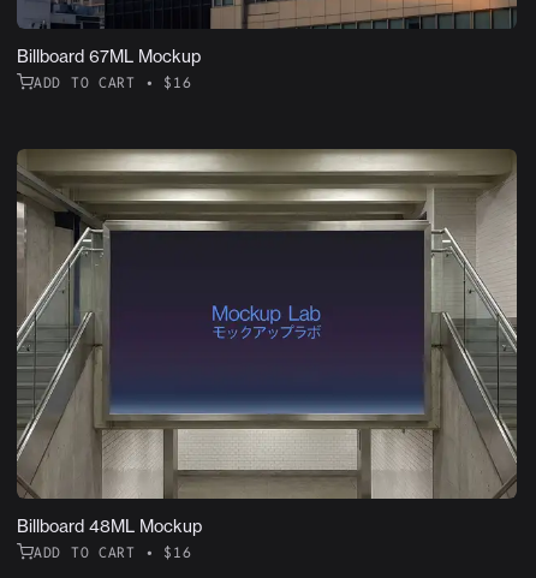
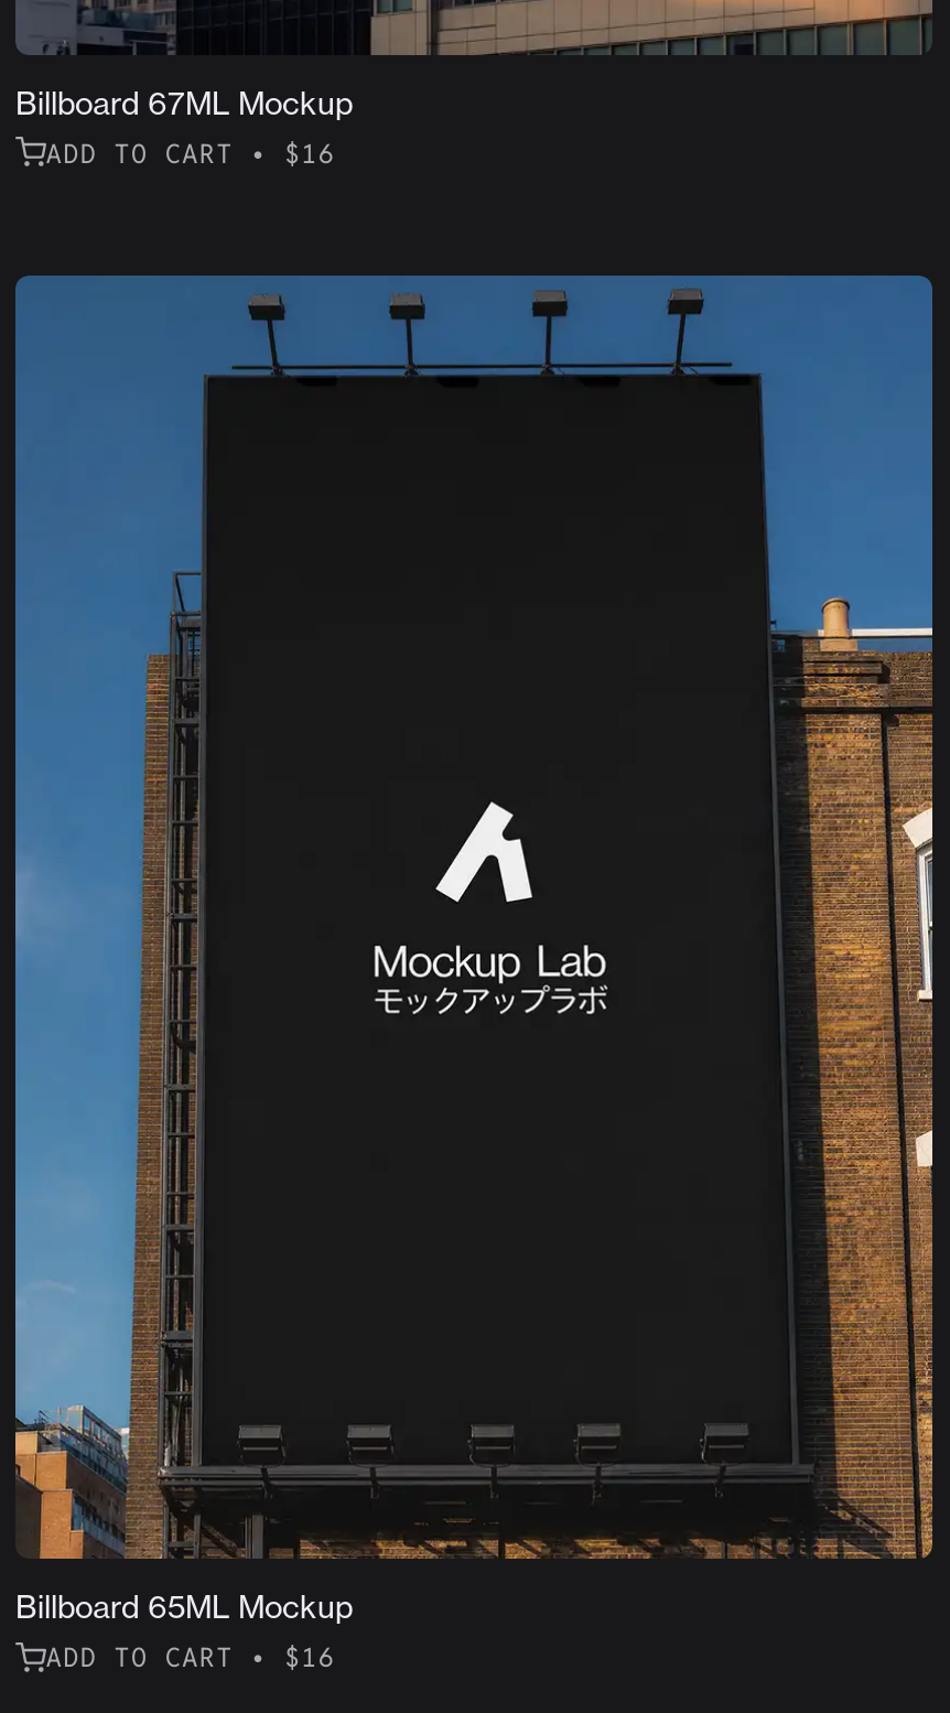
- [image]
- Billboard 48ML Mockup
+ [image]
+ Billboard 65ML Mockup
